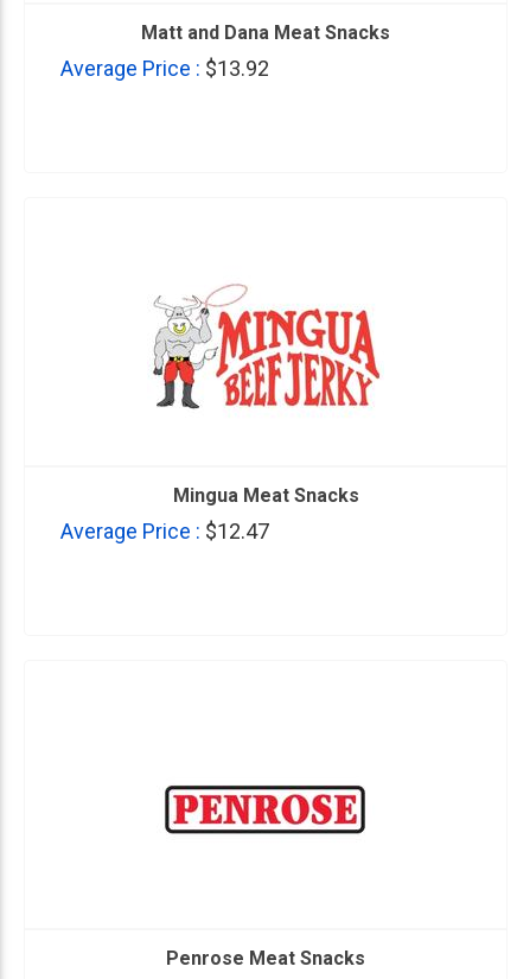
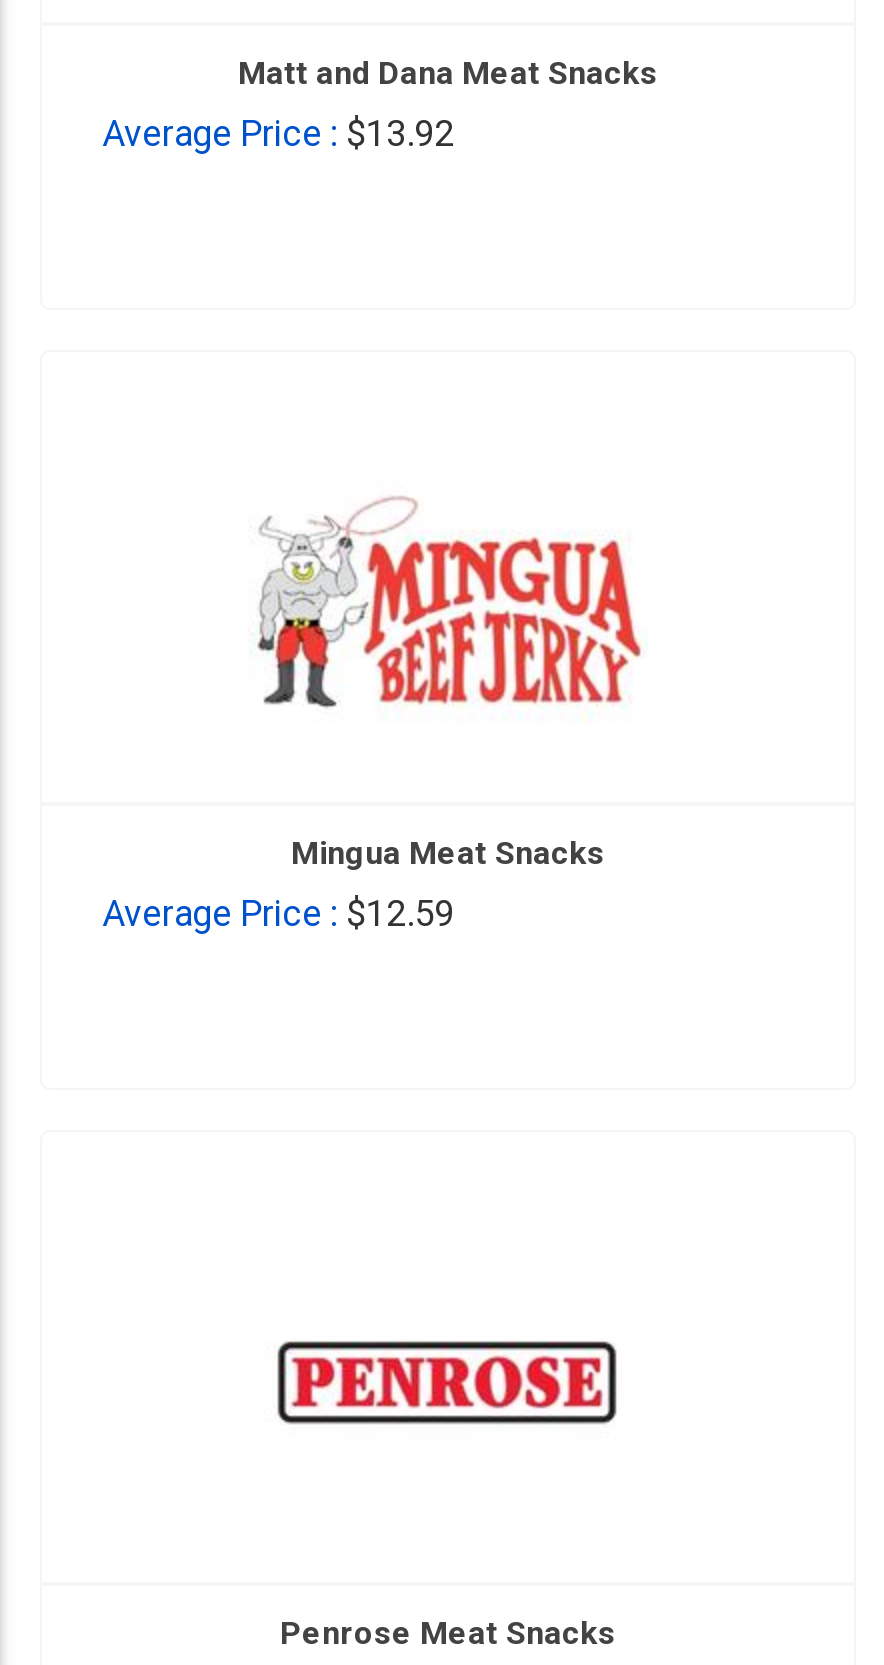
- Average Price : $12.47
+ Average Price : $12.59
